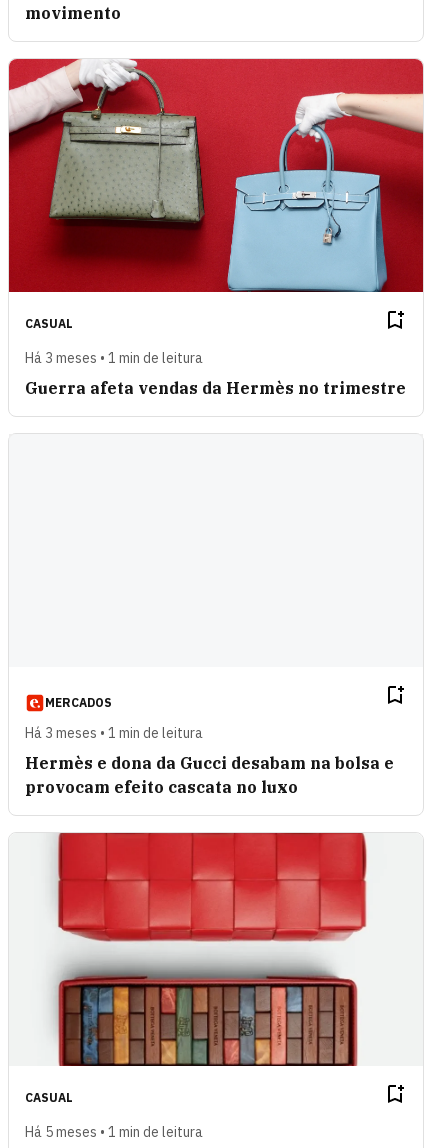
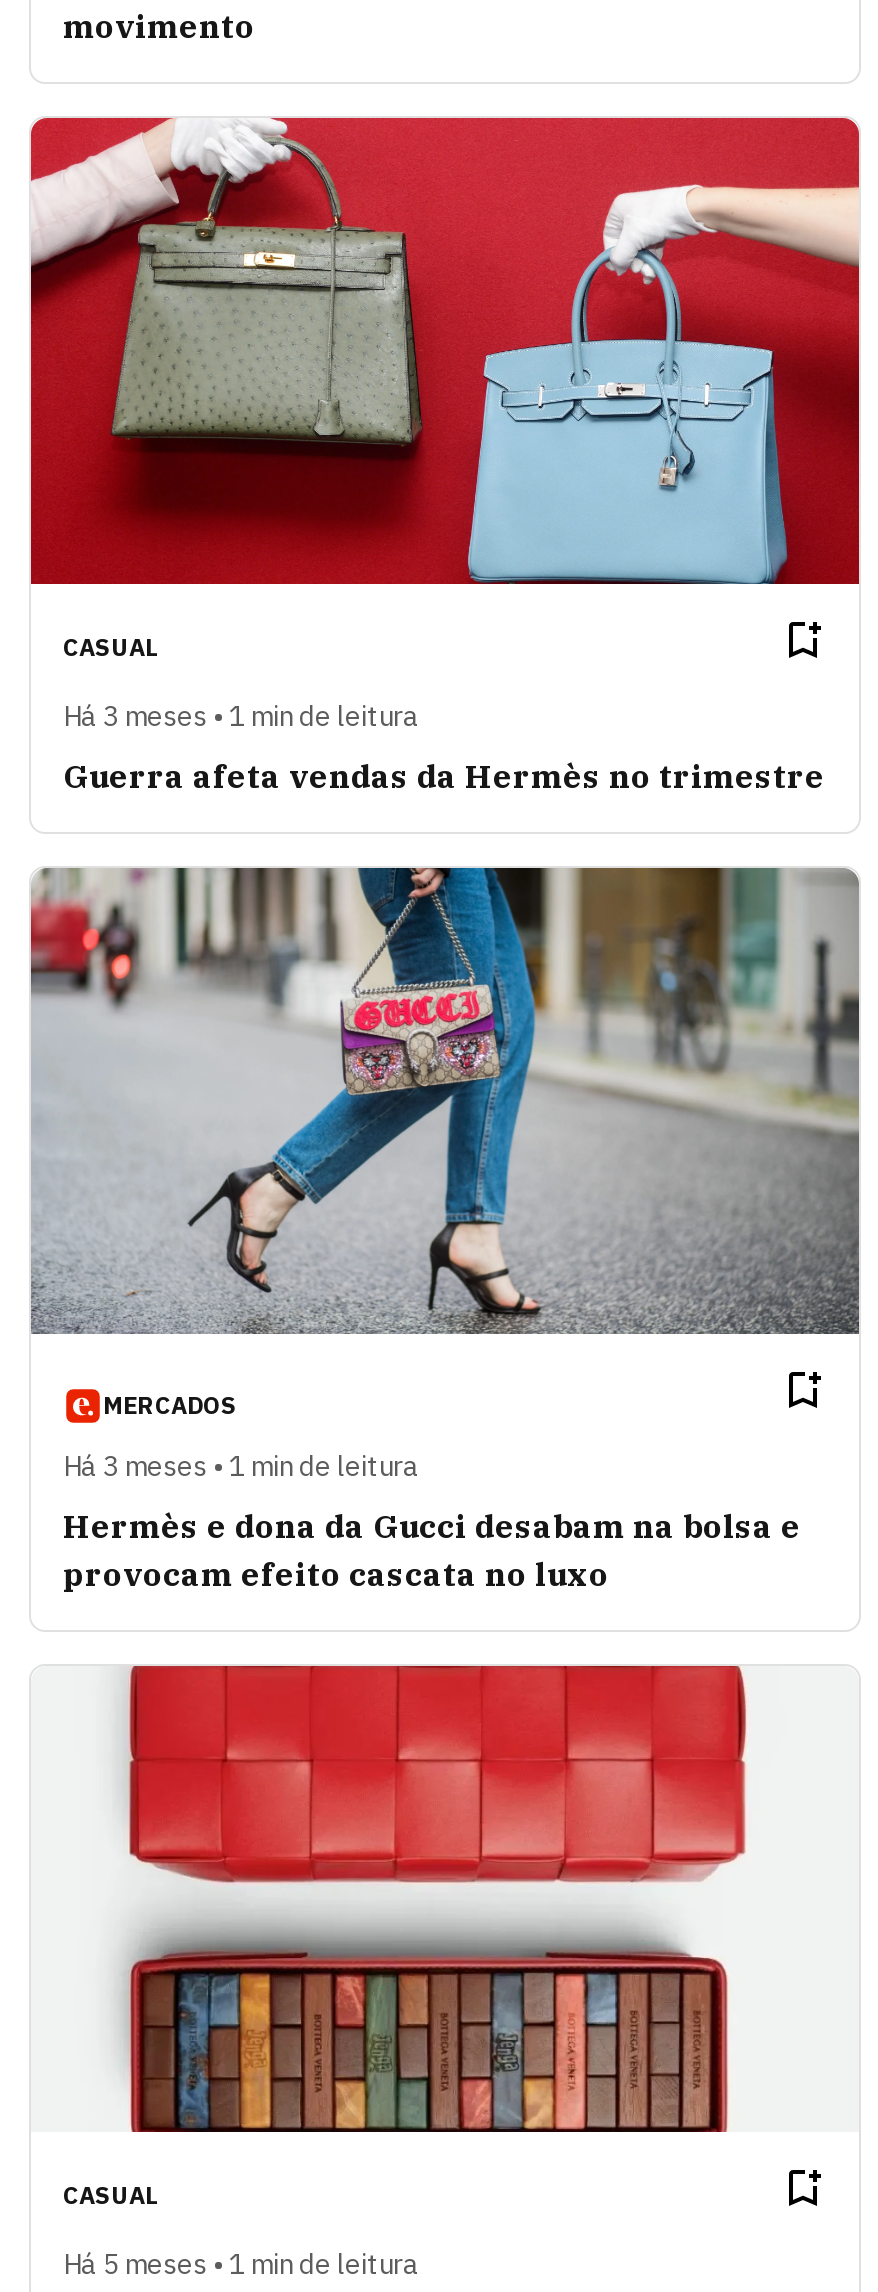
+ [image]
